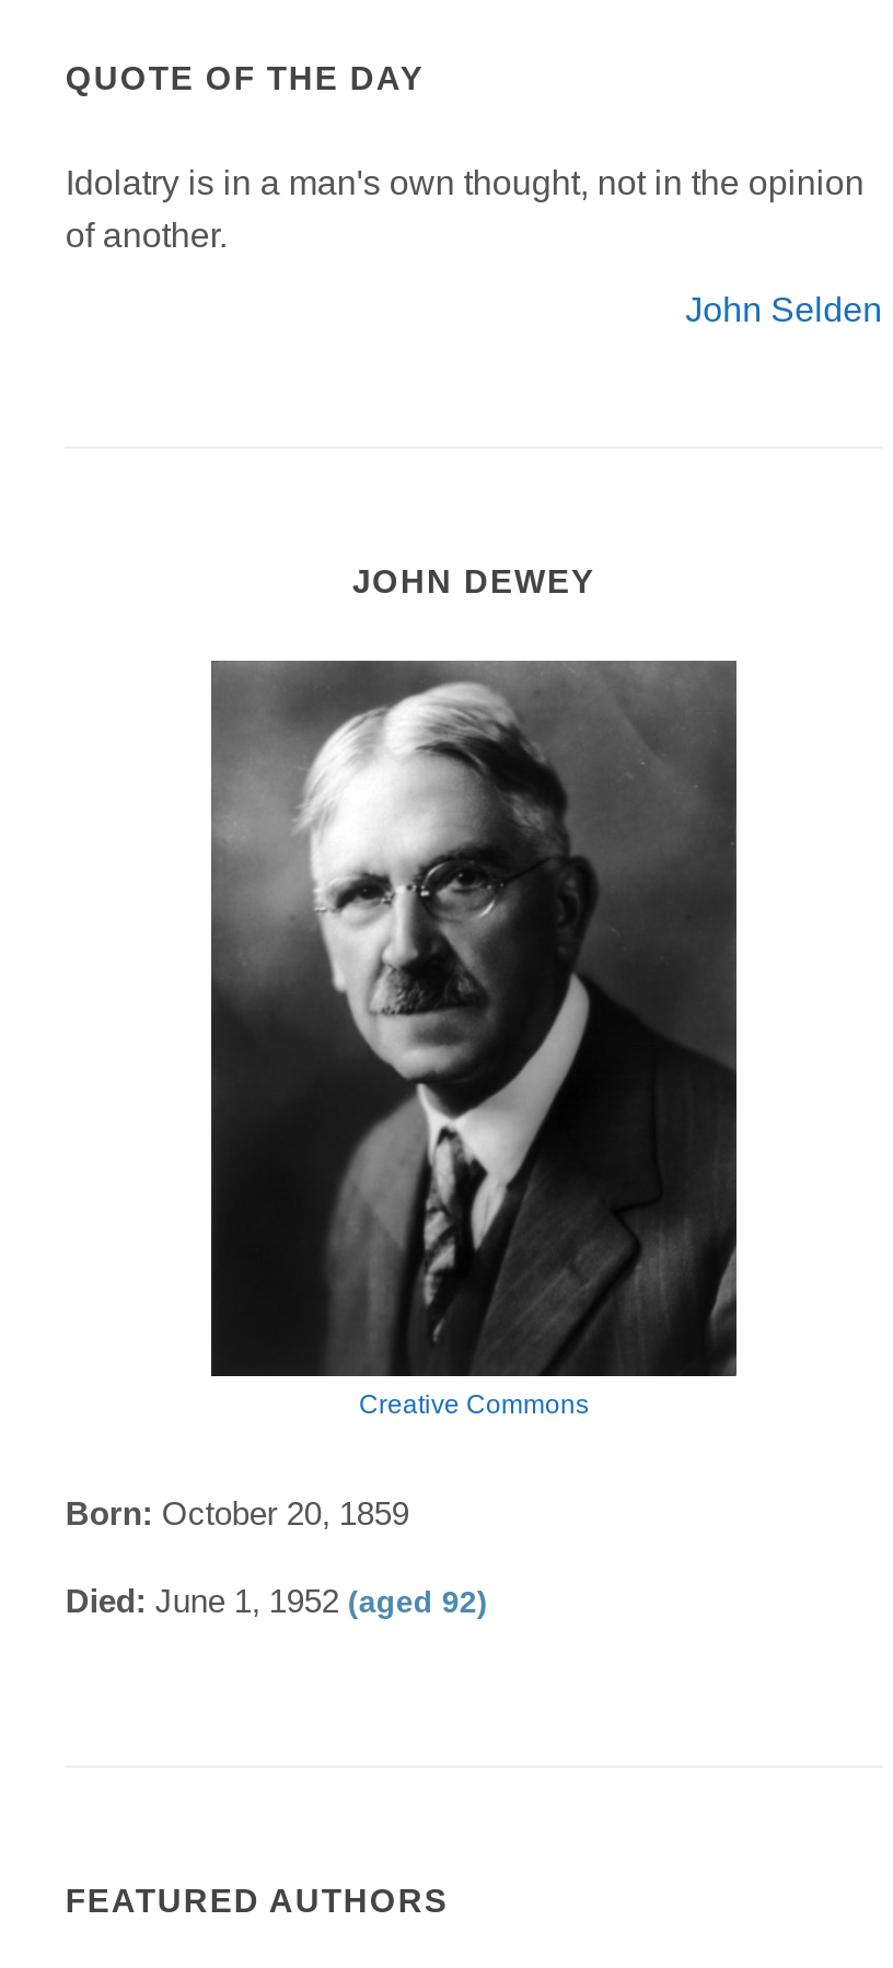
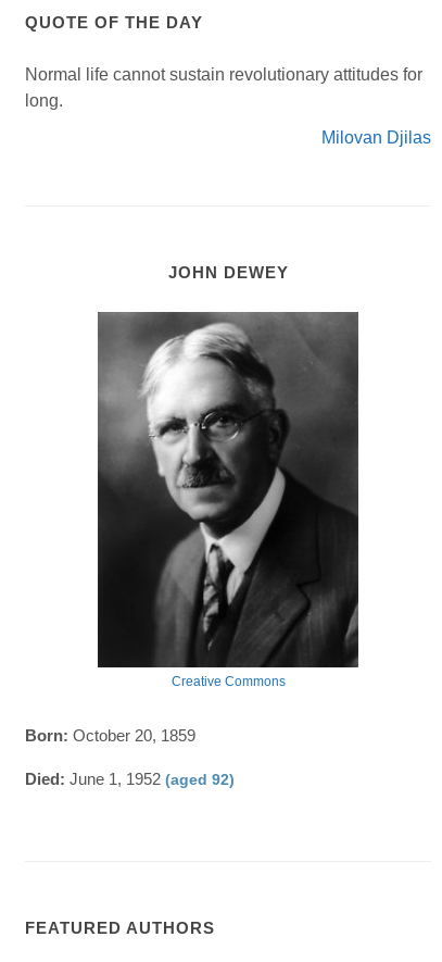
- Idolatry is in a man's own thought, not in the opinion
- of another.
+ Normal life cannot sustain revolutionary attitudes for
+ long.

- John Selden
+ Milovan Djilas
